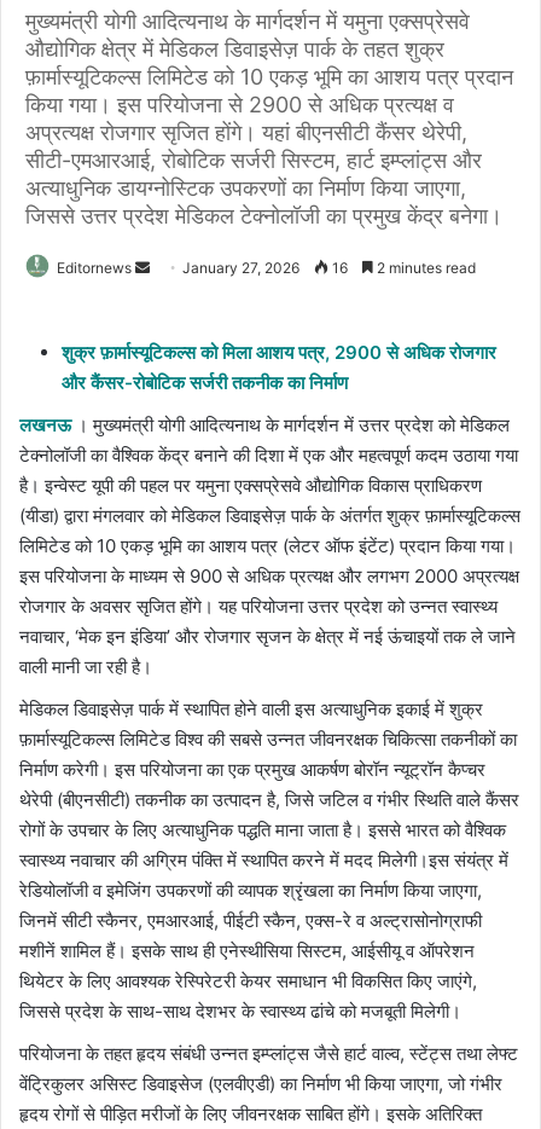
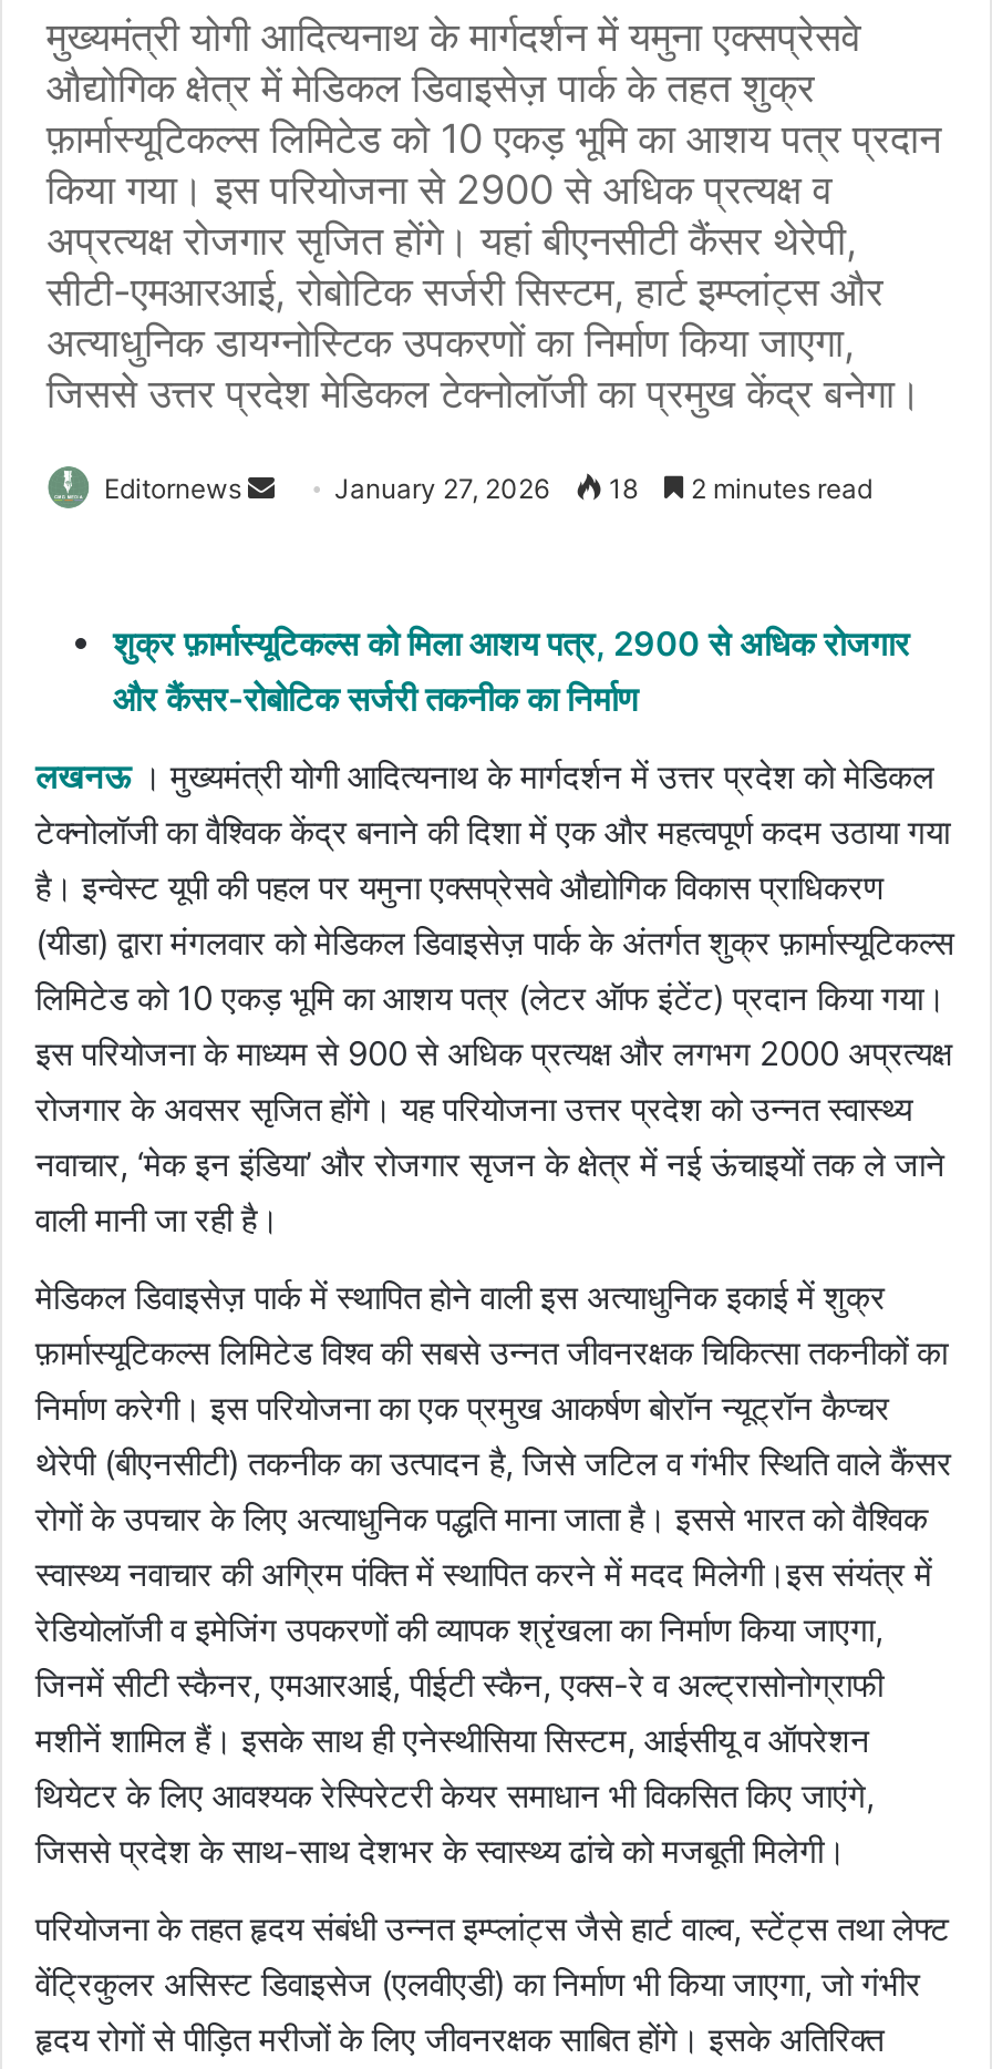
- 16
+ 18
